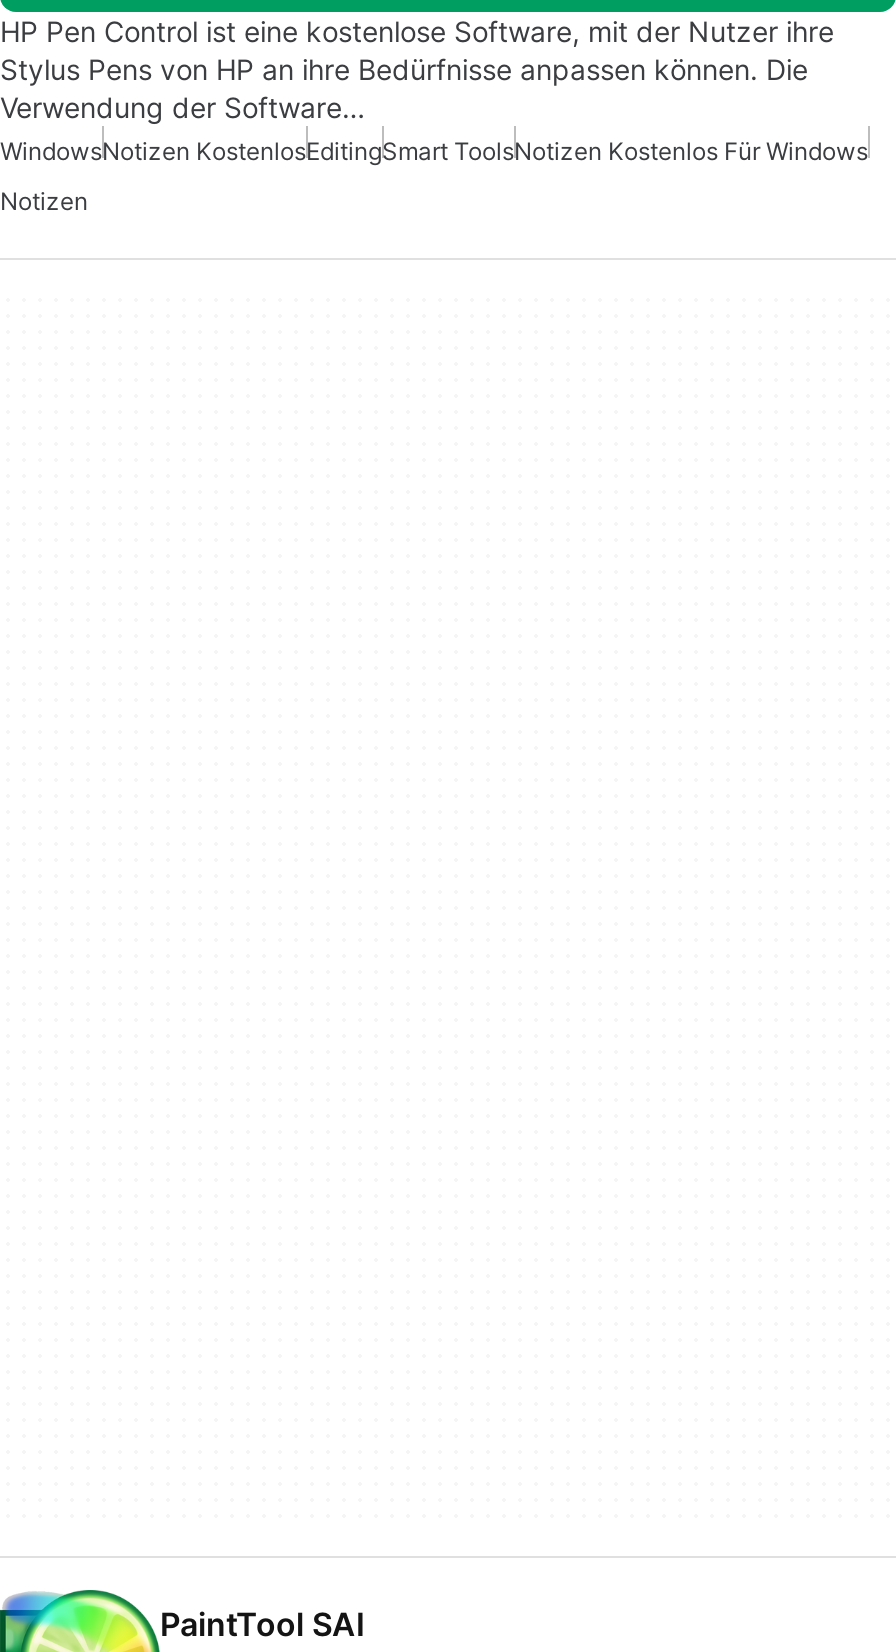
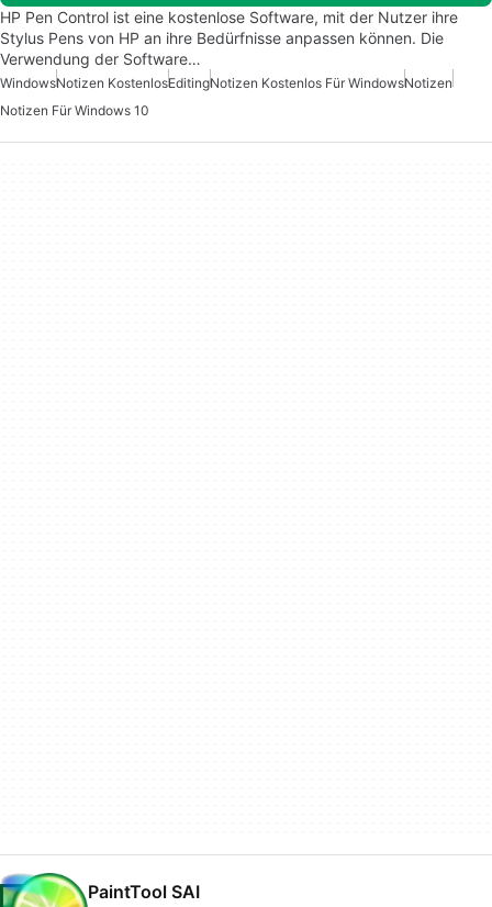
- WindowsNotizen KostenlosEditingSmart ToolsNotizen Kostenlos Für Windows
+ WindowsNotizen KostenlosEditingNotizen Kostenlos Für WindowsNotizen

- Notizen
+ Notizen Für Windows 10
